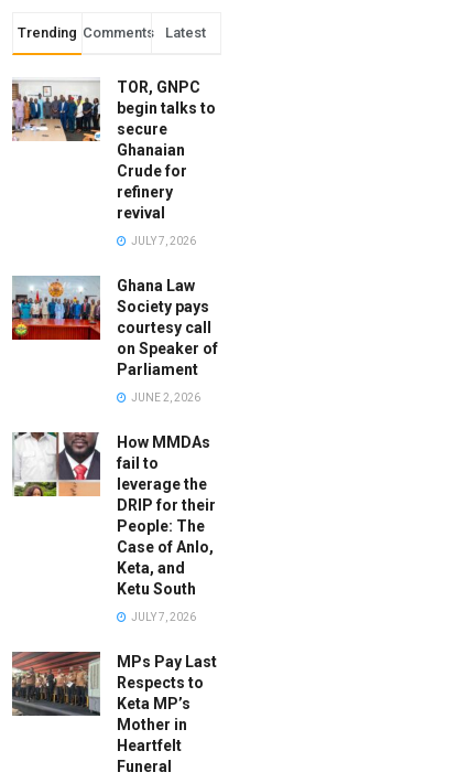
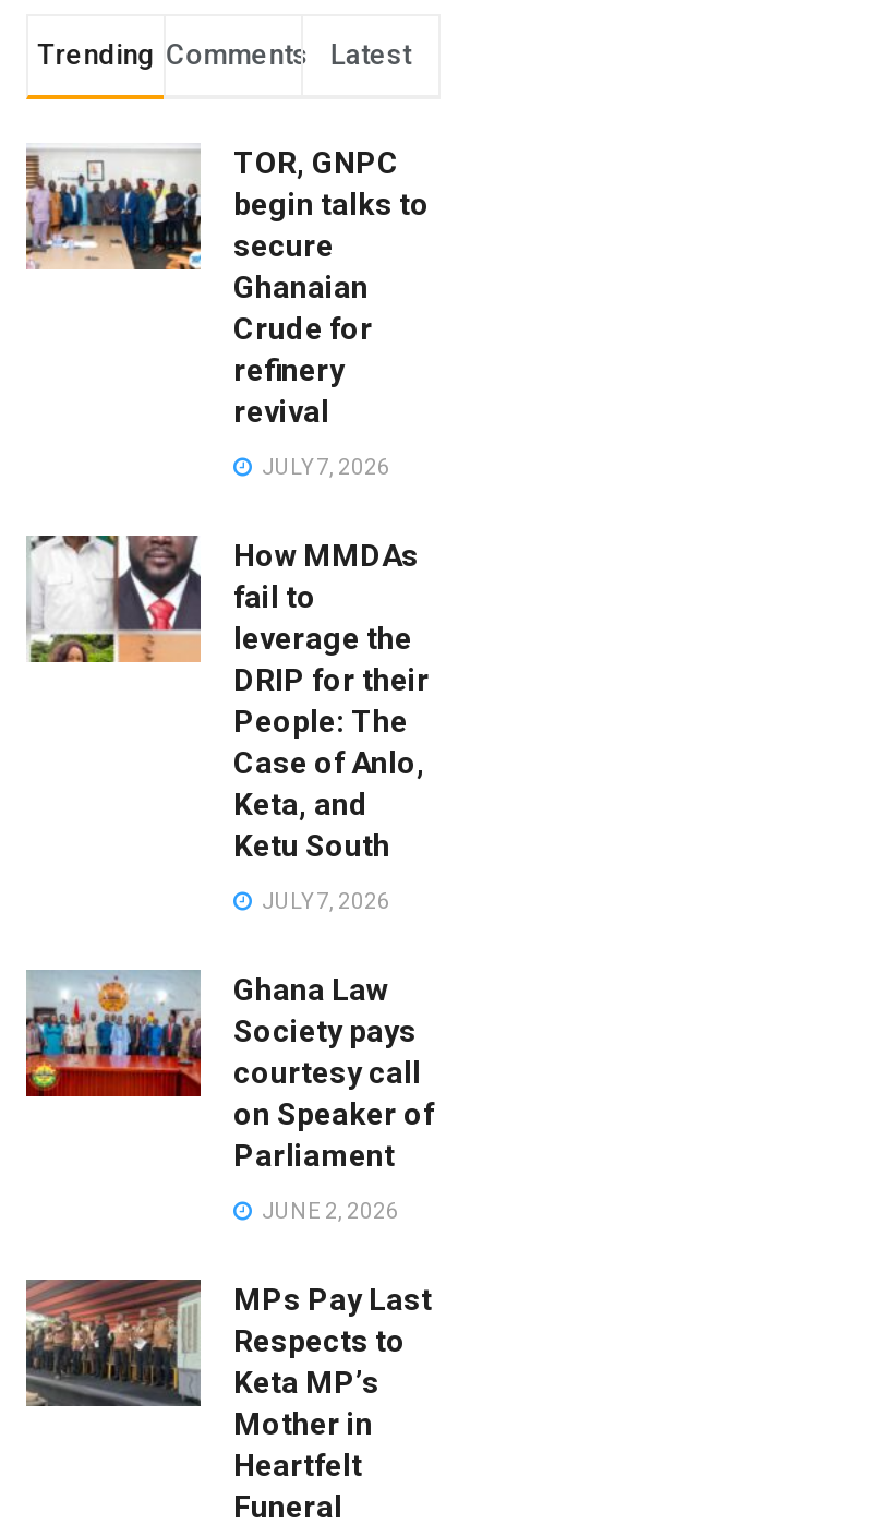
moved down: [image] | Ghana Law | Society pays | courtesy call | on Speaker of | Parliament | JUNE 2, 2026

moved up: [image] | How MMDAs | fail to | ... | Ketu South | JULY 7, 2026
